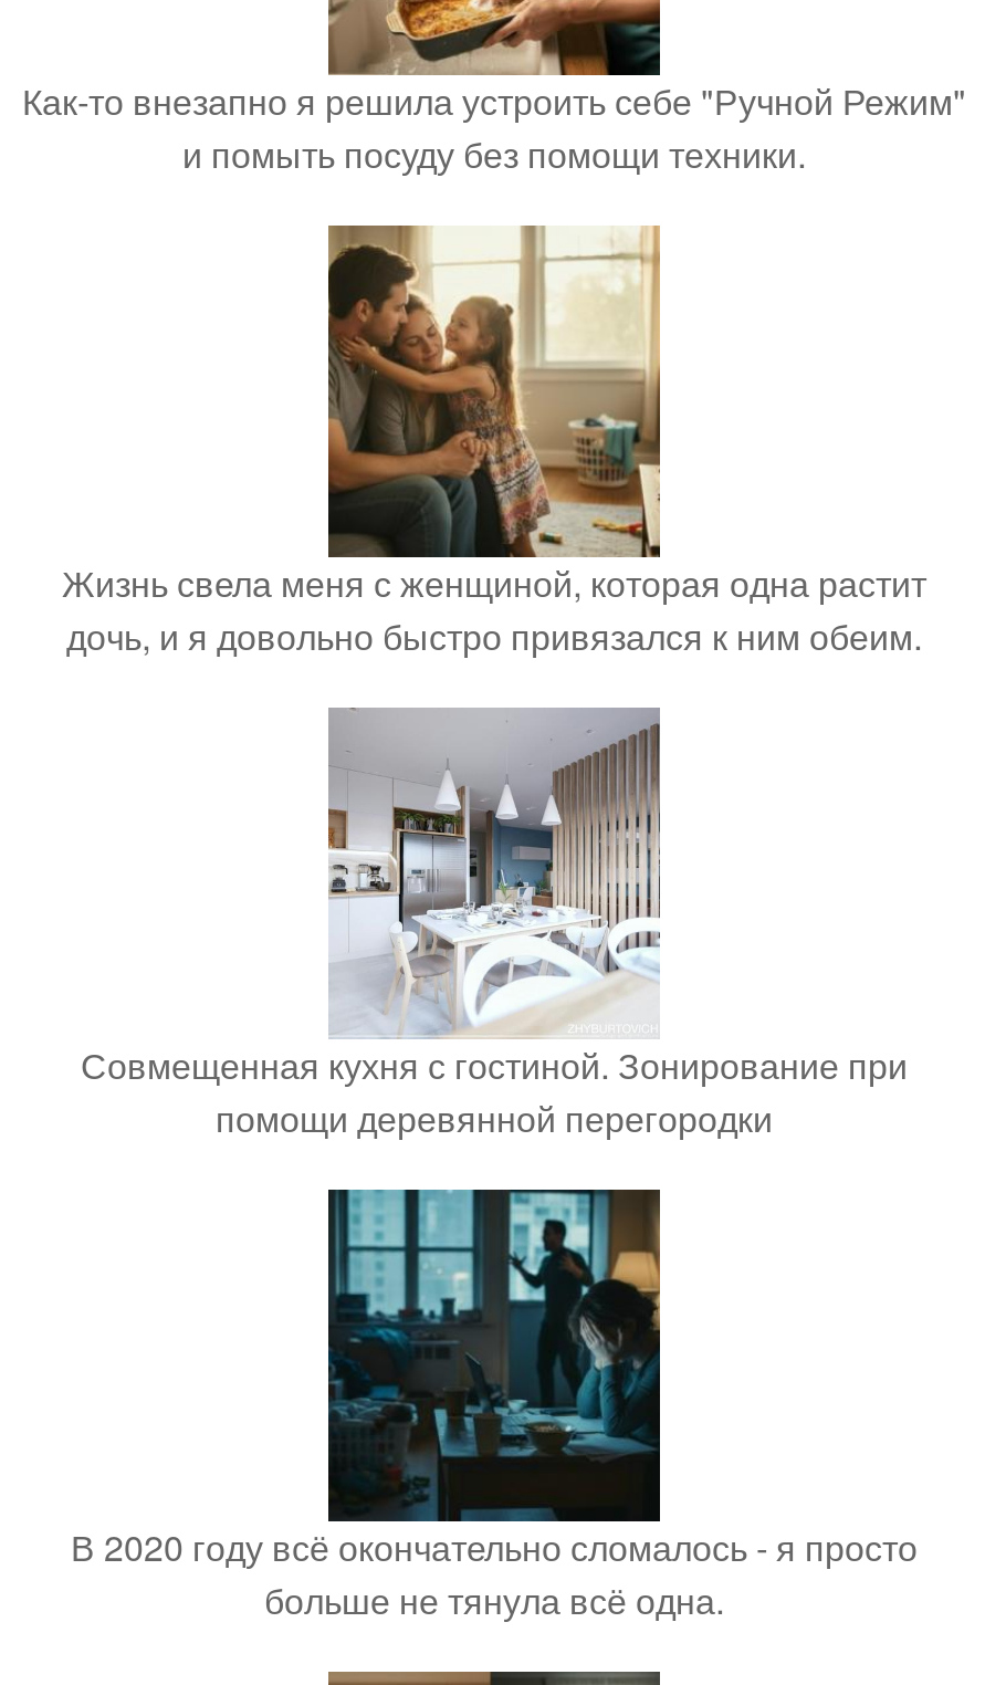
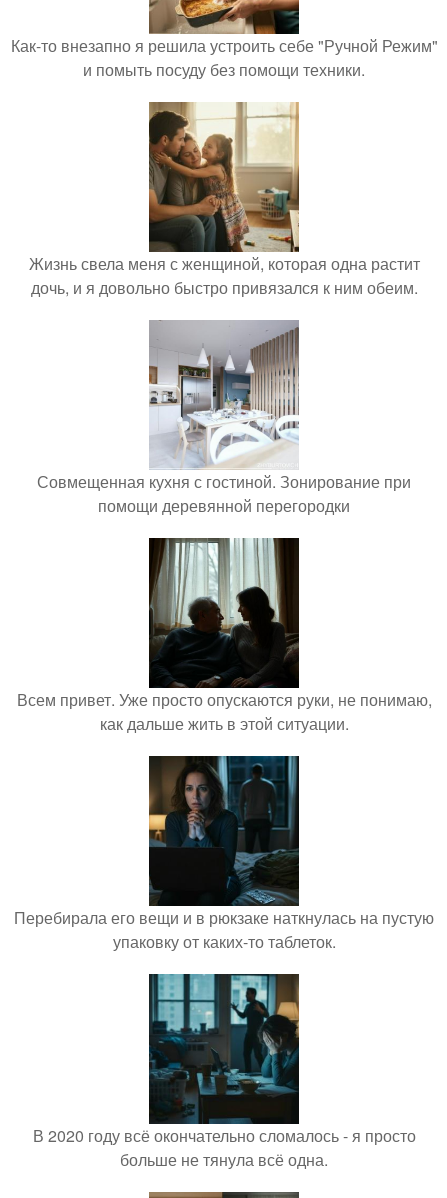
+ [image]
+ Перебирала его вещи и в рюкзаке наткнулась на пустую
+ упаковку от каких-то таблеток.

+ [image]
+ Всем привет. Уже просто опускаются руки, не понимаю,
+ как дальше жить в этой ситуации.
